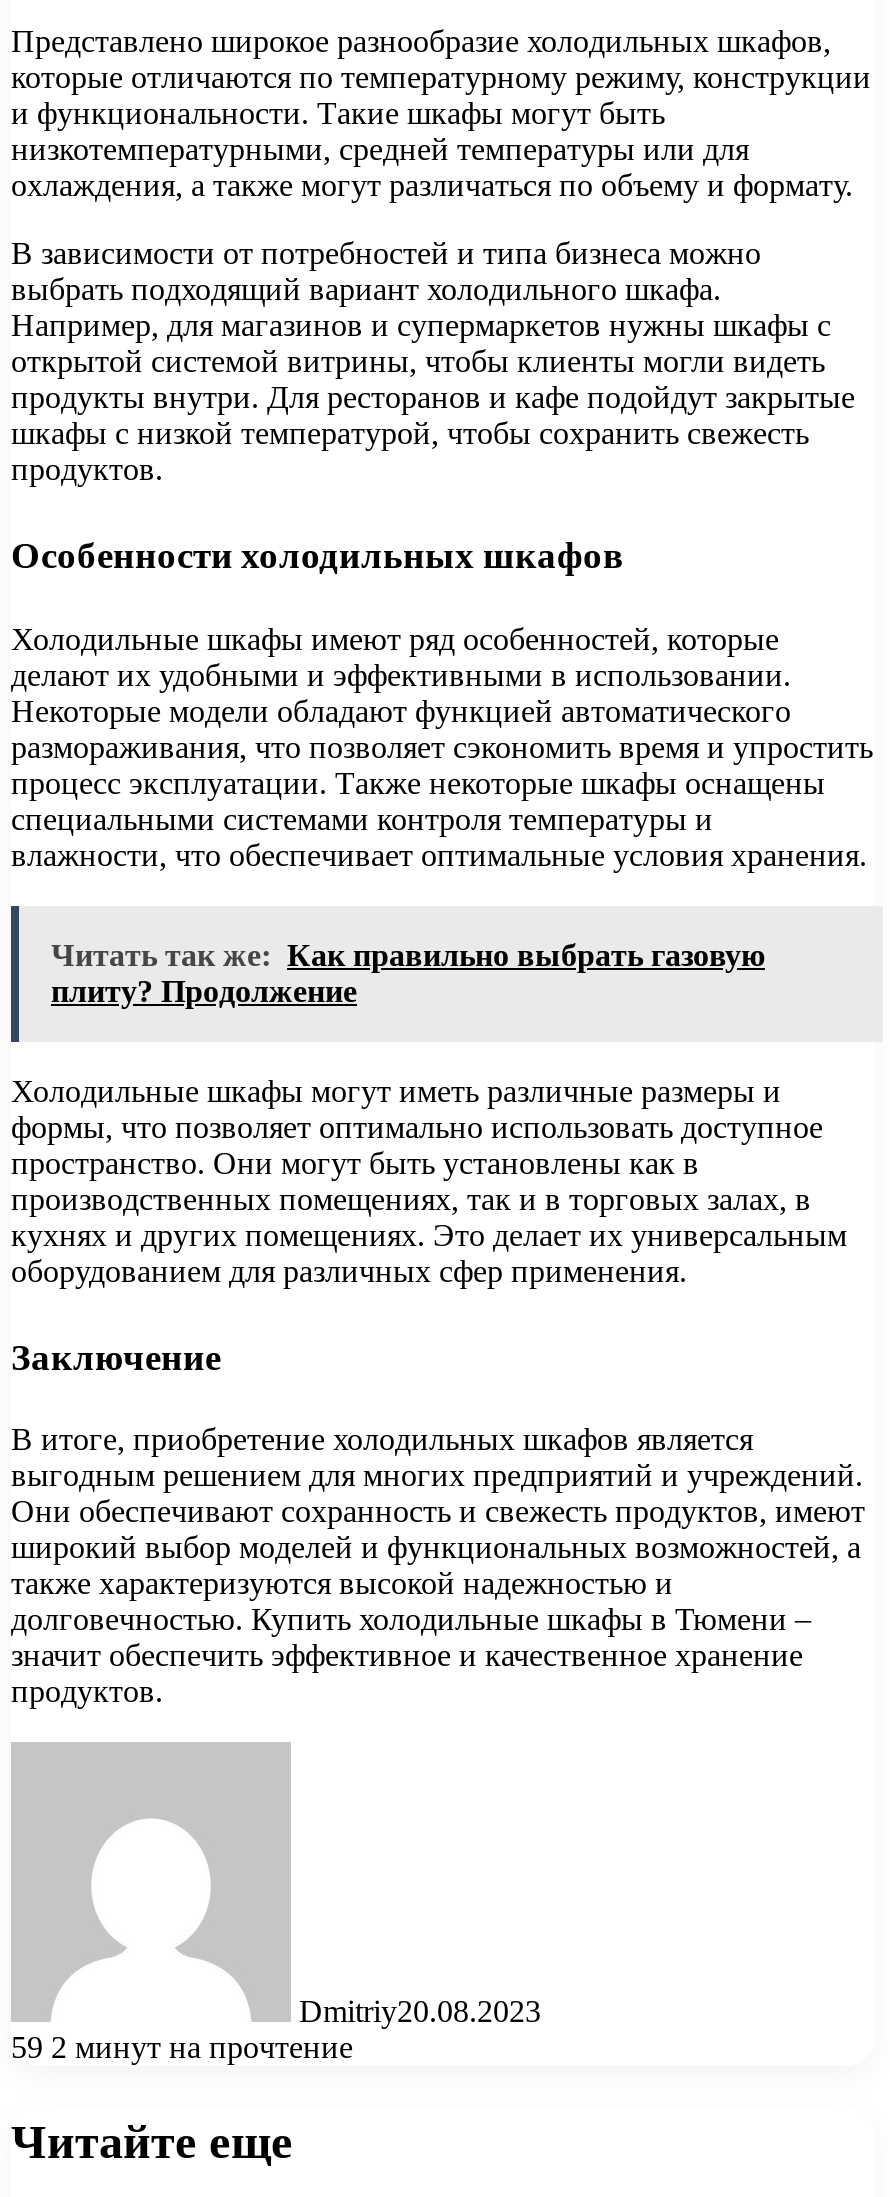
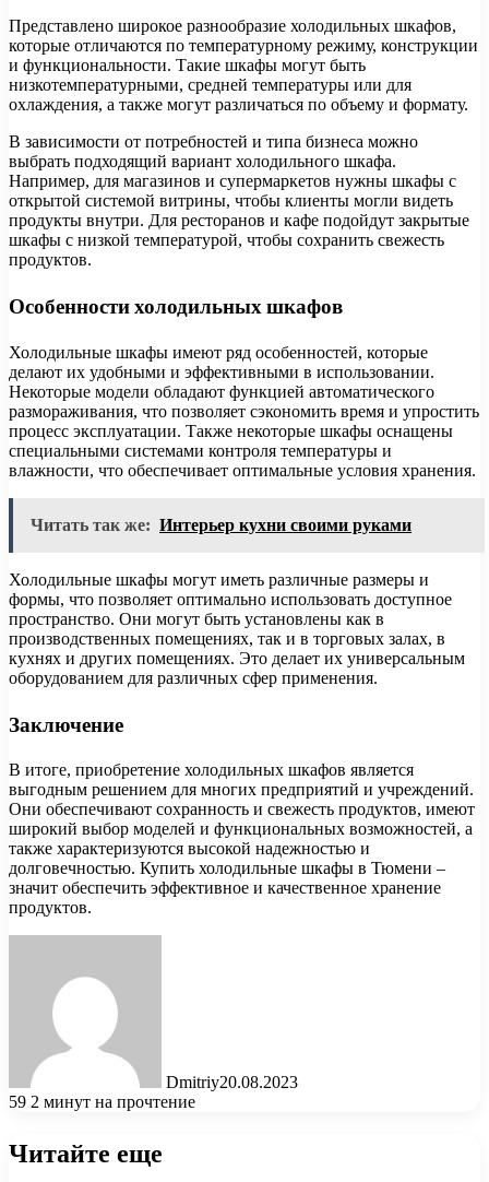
- Читать так же: Как правильно выбрать газовую
- плиту? Продолжение
+ Читать так же: Интерьер кухни своими руками
